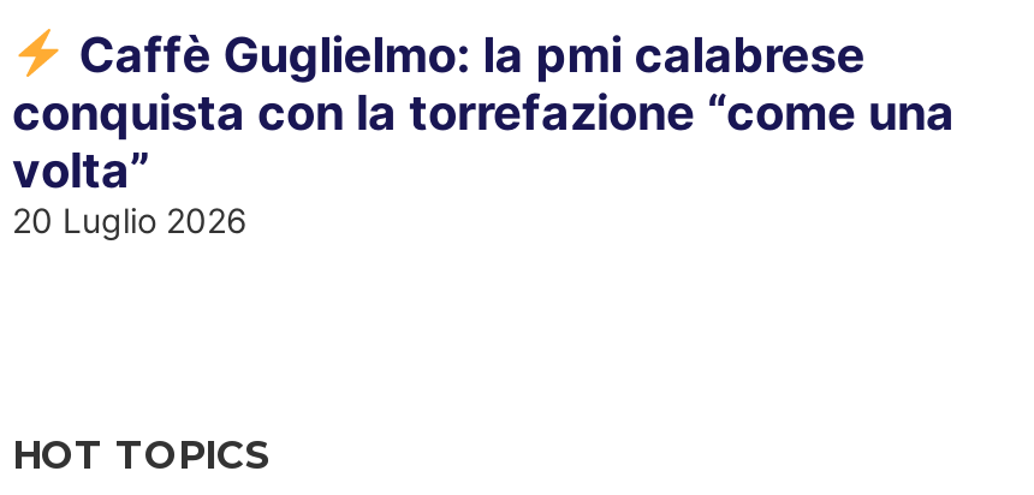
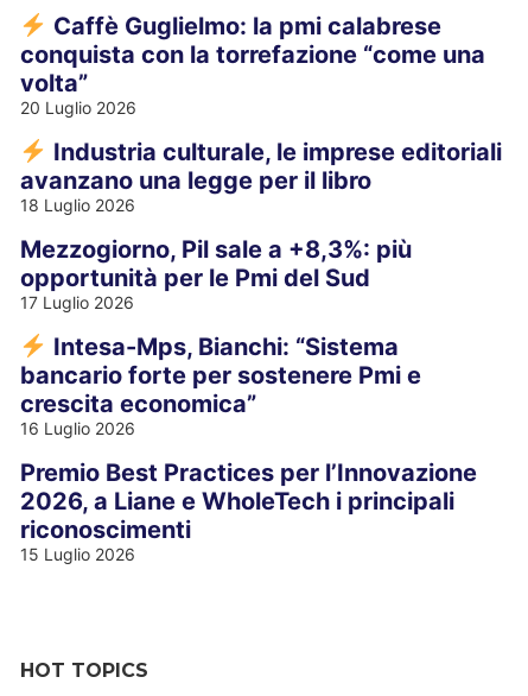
+ Industria culturale, le imprese editoriali
+ avanzano una legge per il libro
+ 18 Luglio 2026
+ Mezzogiorno, Pil sale a +8,3%: più
+ opportunità per le Pmi del Sud
+ 17 Luglio 2026
+ Intesa-Mps, Bianchi: “Sistema
+ bancario forte per sostenere Pmi e
+ crescita economica”
+ 16 Luglio 2026
+ Premio Best Practices per l’Innovazione
+ 2026, a Liane e WholeTech i principali
+ riconoscimenti
+ 15 Luglio 2026
